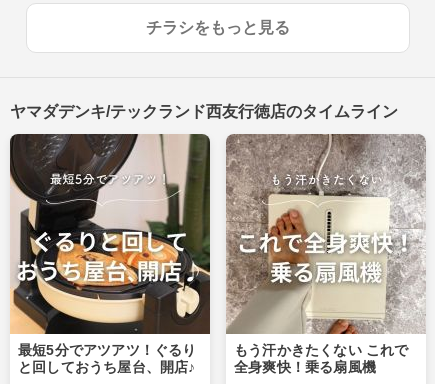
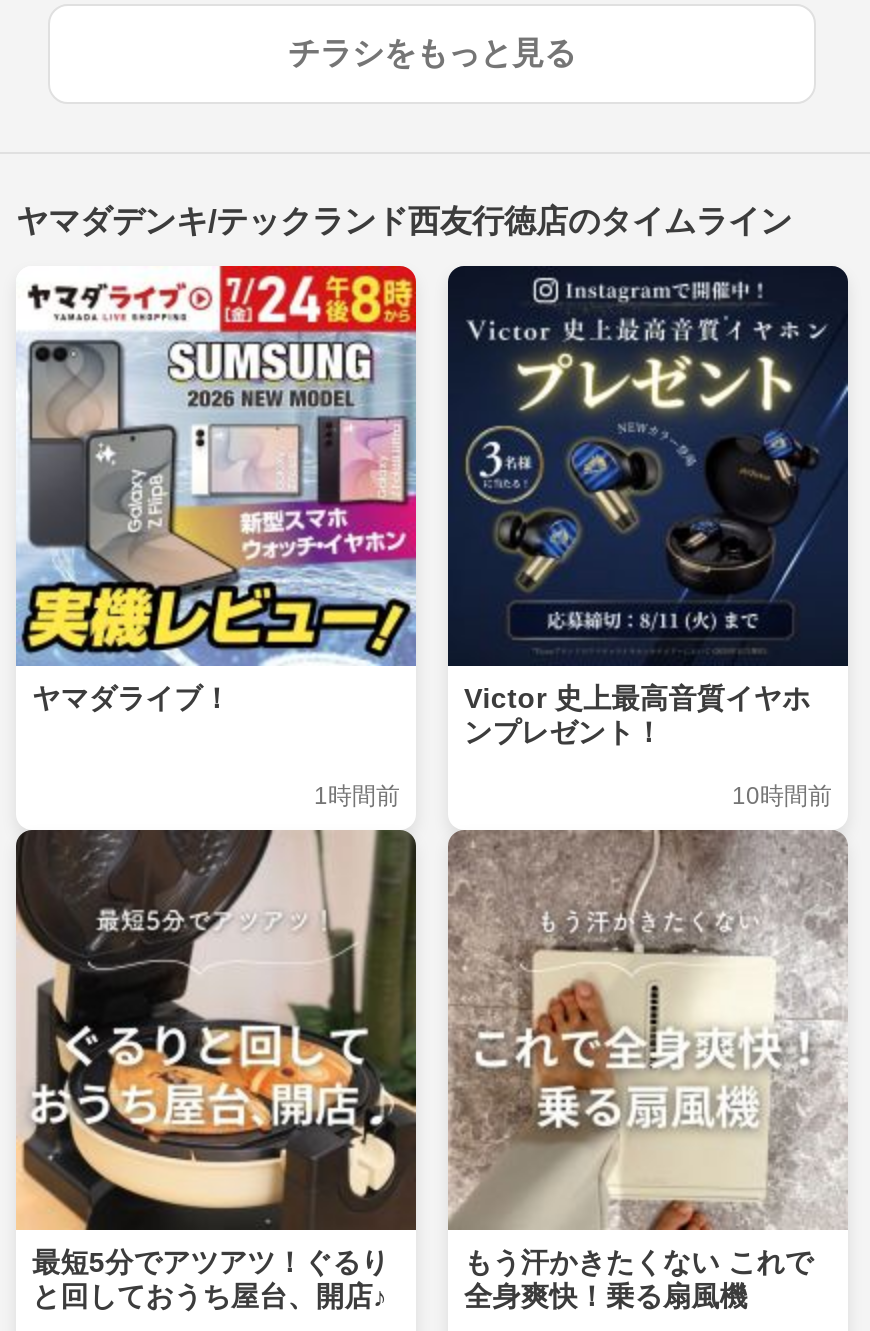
+ [image]
+ ヤマダライブ！
+ 1時間前

+ [image]
+ Victor 史上最高音質イヤホ
+ ンプレゼント！
+ 10時間前
